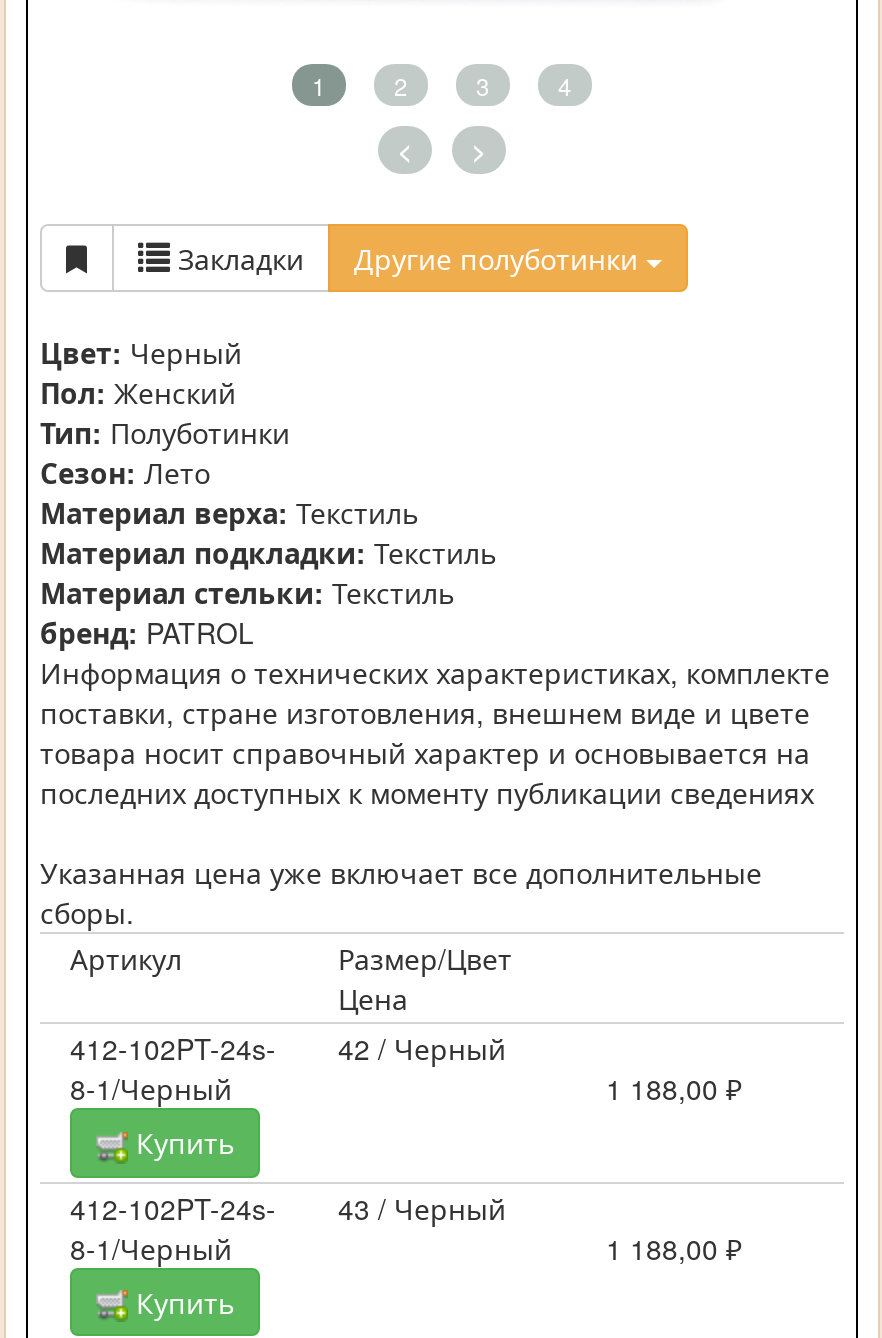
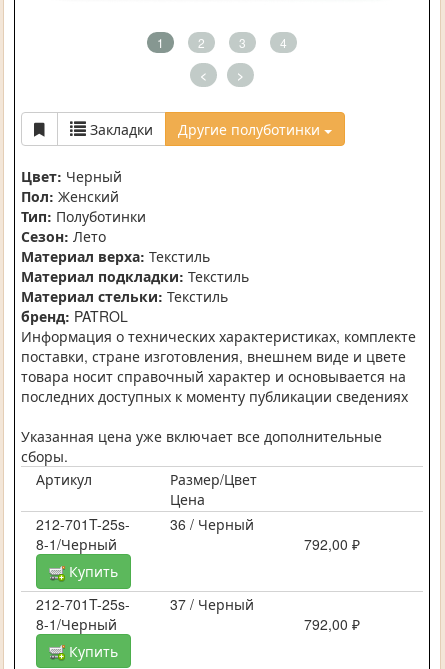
- 412-102PT-24s-
+ 212-701T-25s-

- 42 / Черный
+ 36 / Черный

- 1 188,00 ₽
+ 792,00 ₽

- 412-102PT-24s-
+ 212-701T-25s-

- 43 / Черный
+ 37 / Черный

- 1 188,00 ₽
+ 792,00 ₽
